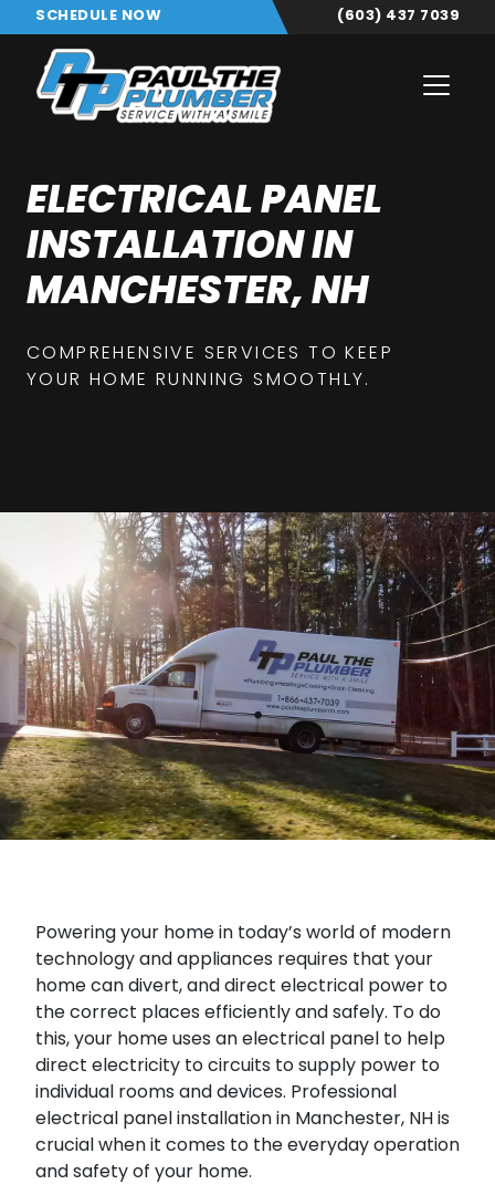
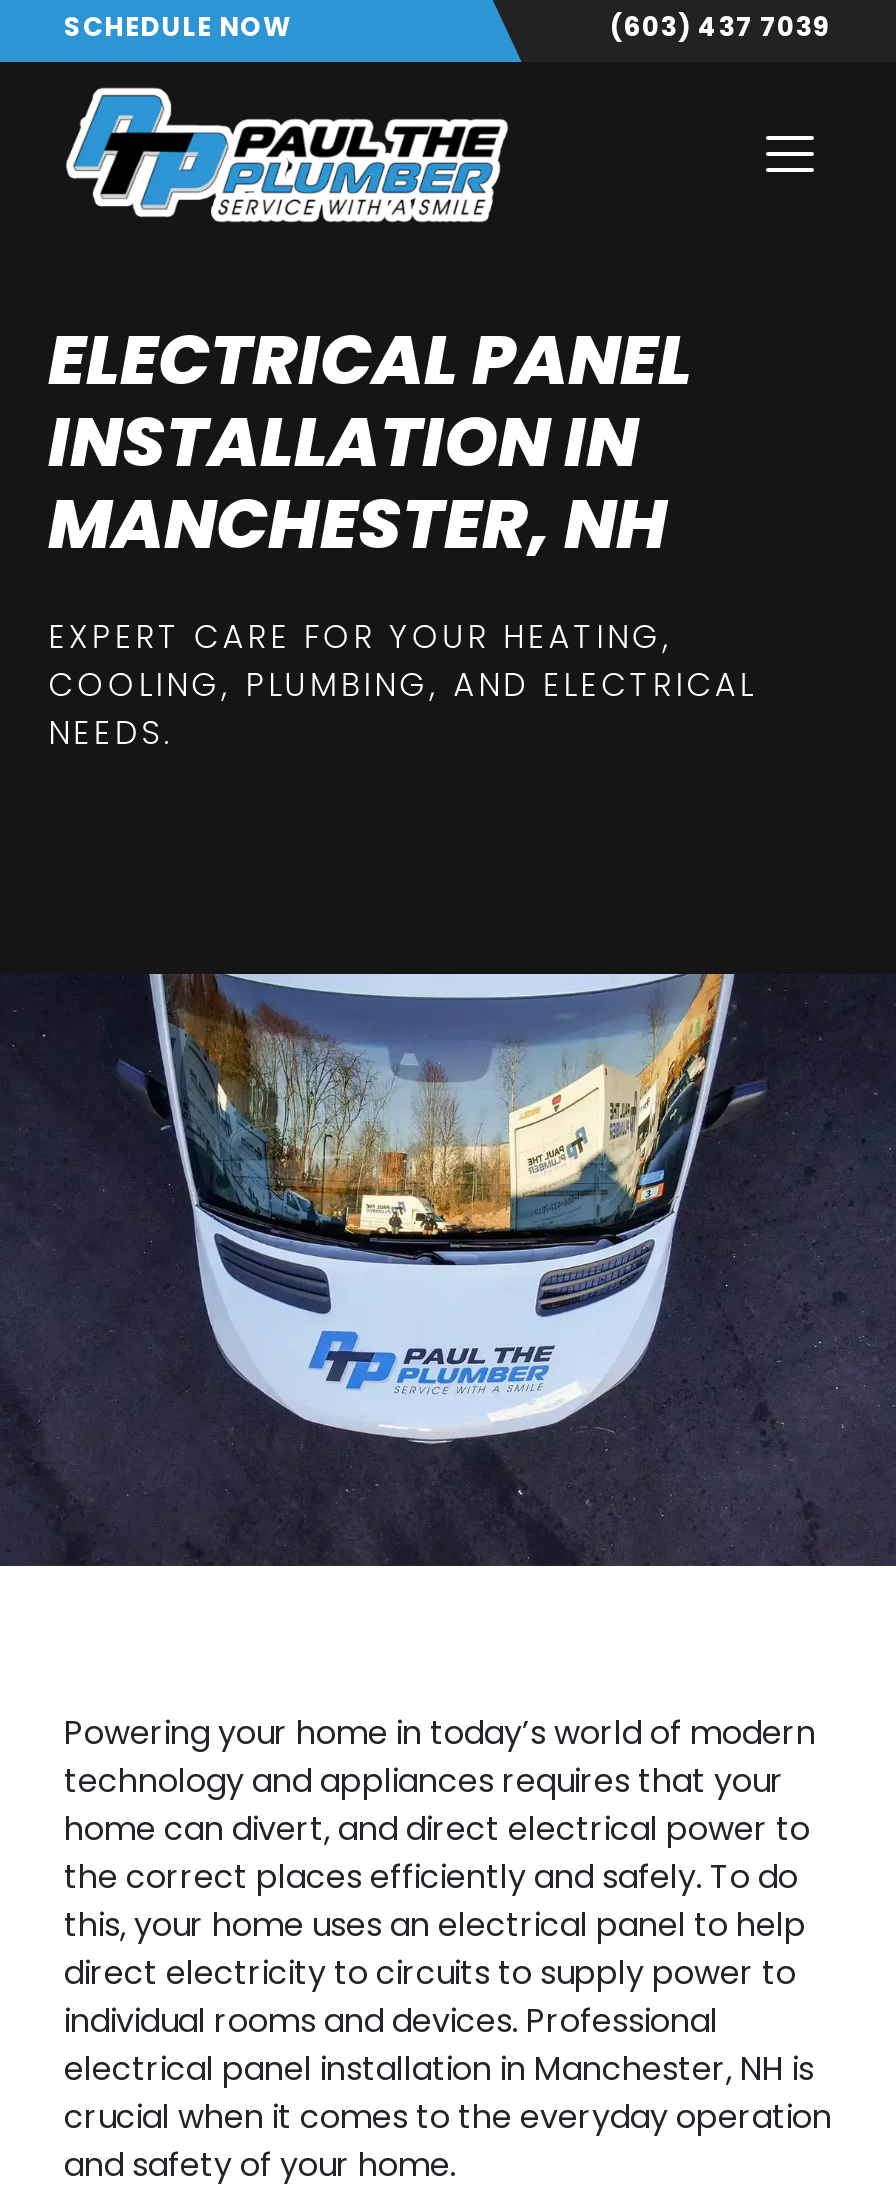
- COMPREHENSIVE SERVICES TO KEEP
- YOUR HOME RUNNING SMOOTHLY.
+ EXPERT CARE FOR YOUR HEATING,
+ COOLING, PLUMBING, AND ELECTRICAL
+ NEEDS.

- [image]
+ [image]
